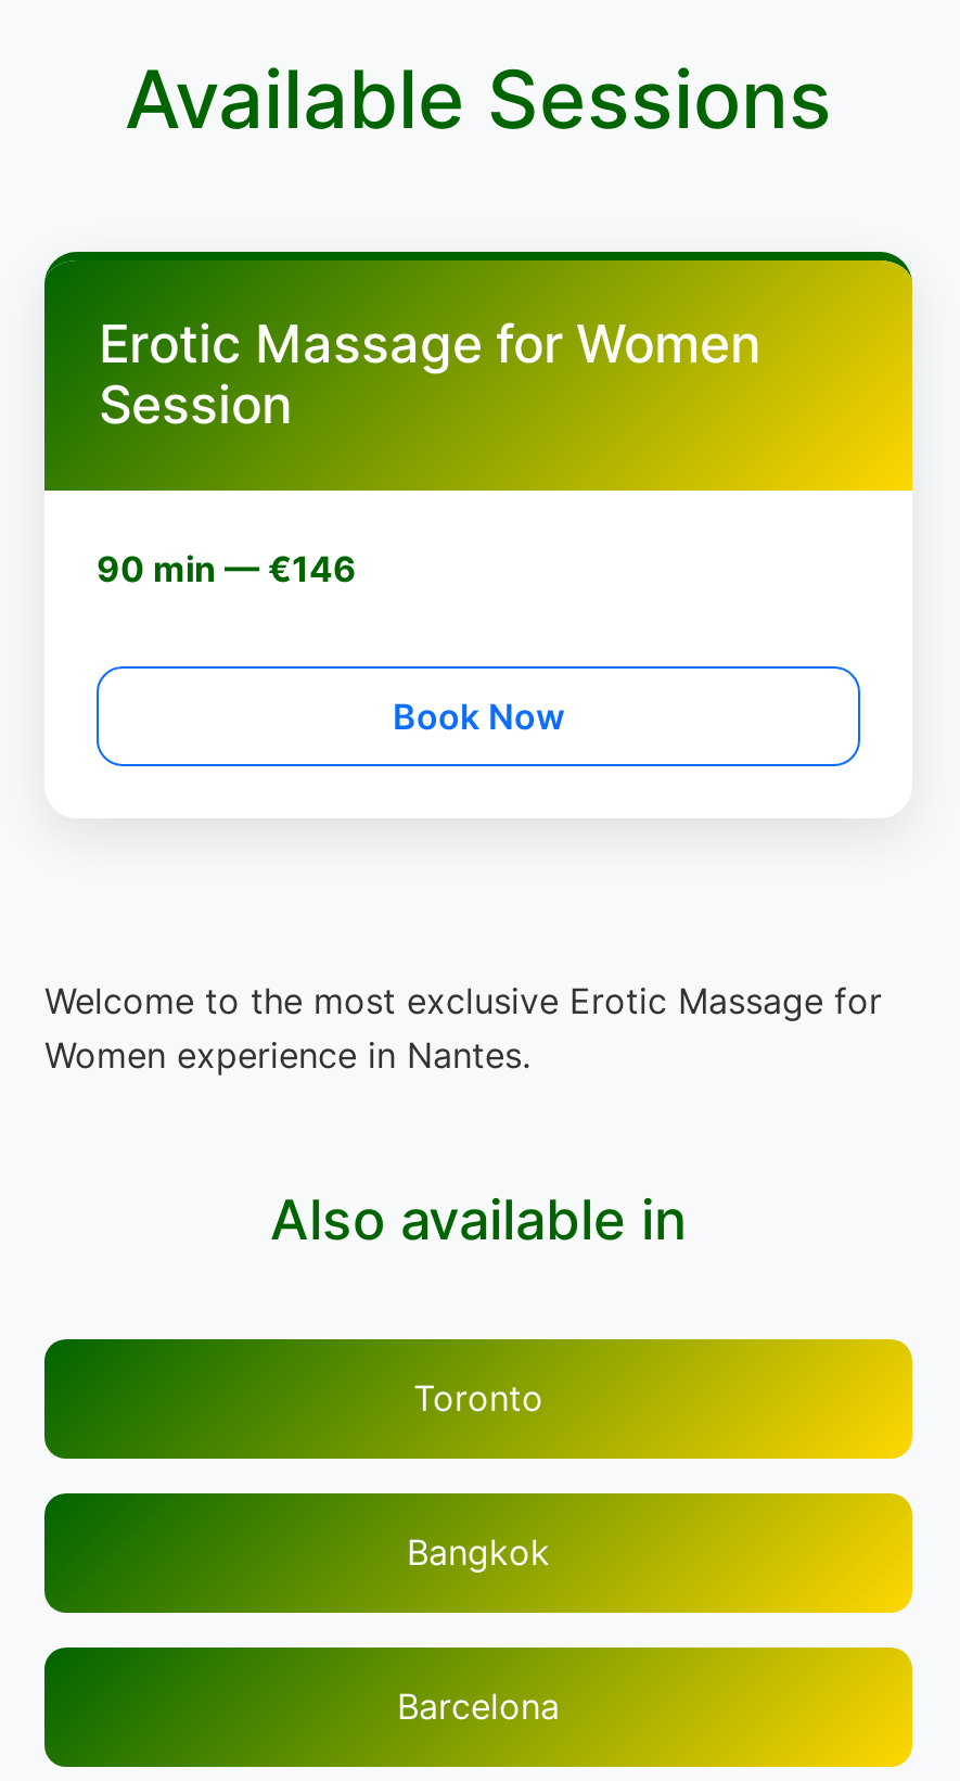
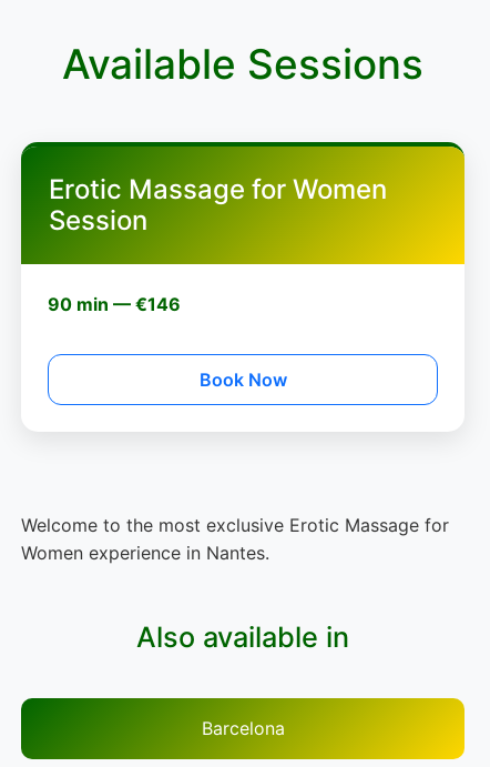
- Toronto

- Bangkok
